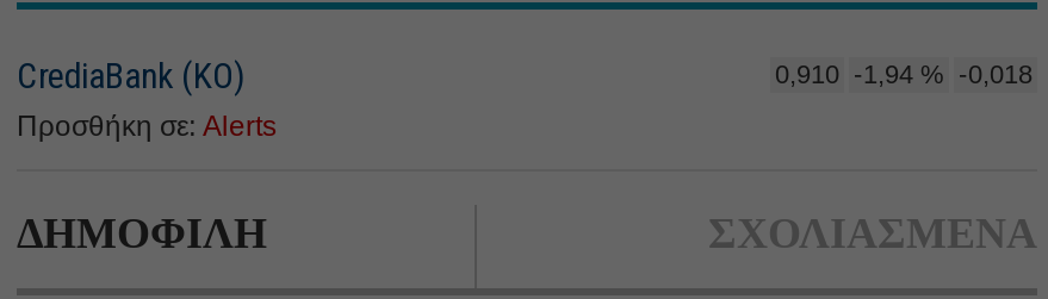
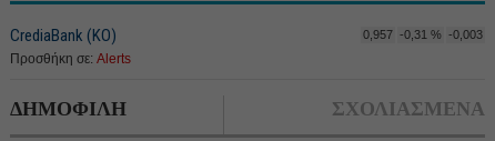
- 0,910 -1,94 % -0,018
+ 0,957 -0,31 % -0,003
